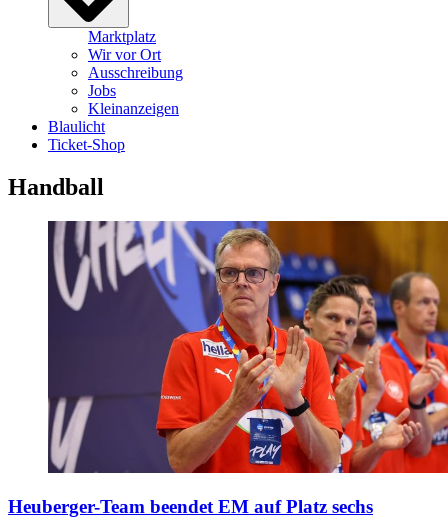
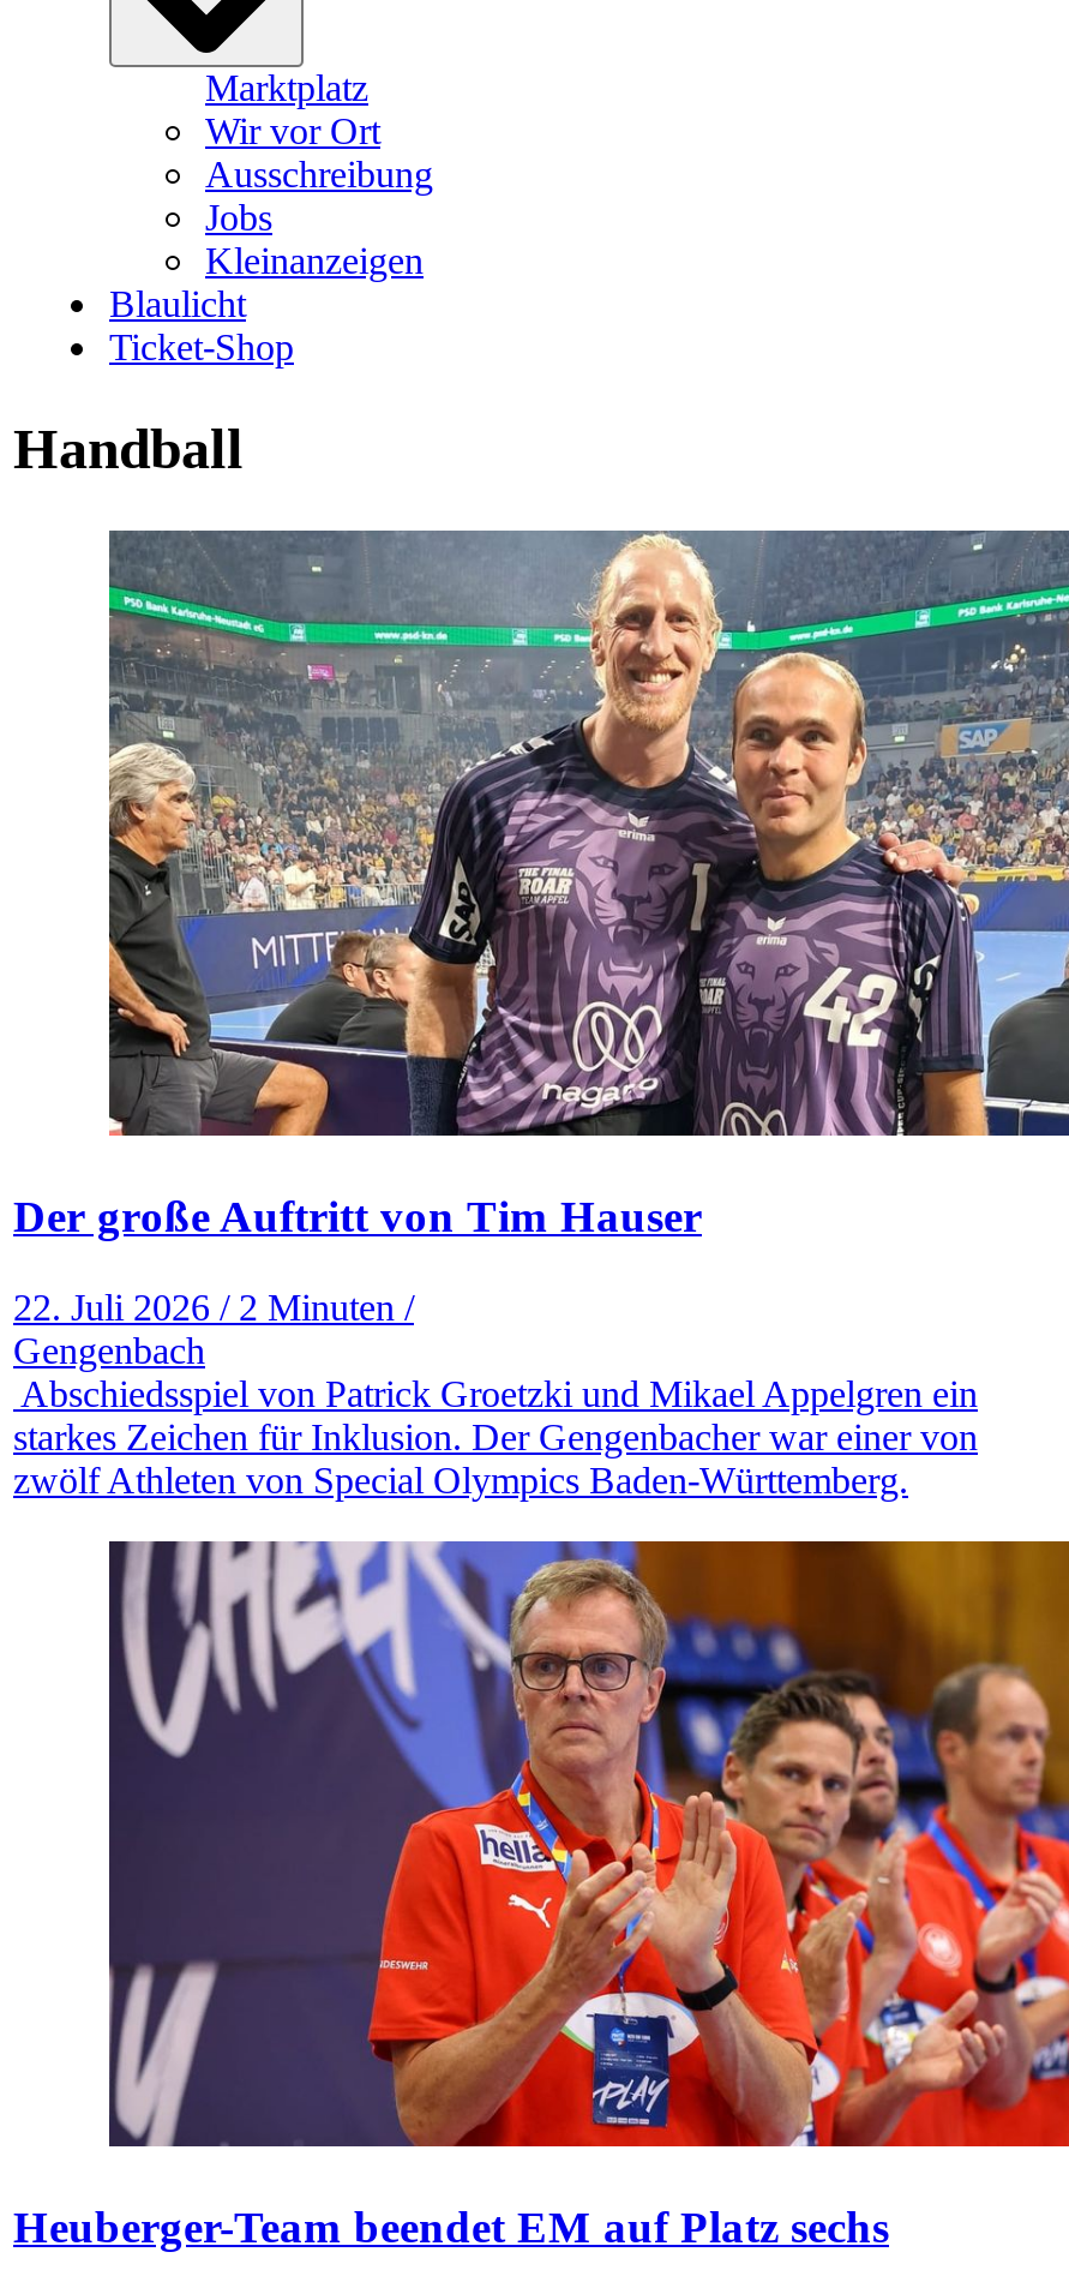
+ [image]
+ Der große Auftritt von Tim Hauser
+ 22. Juli 2026 / 2 Minuten /
+ Gengenbach
+ Abschiedsspiel von Patrick Groetzki und Mikael Appelgren ein
+ starkes Zeichen für Inklusion. Der Gengenbacher war einer von
+ zwölf Athleten von Special Olympics Baden-Württemberg.
